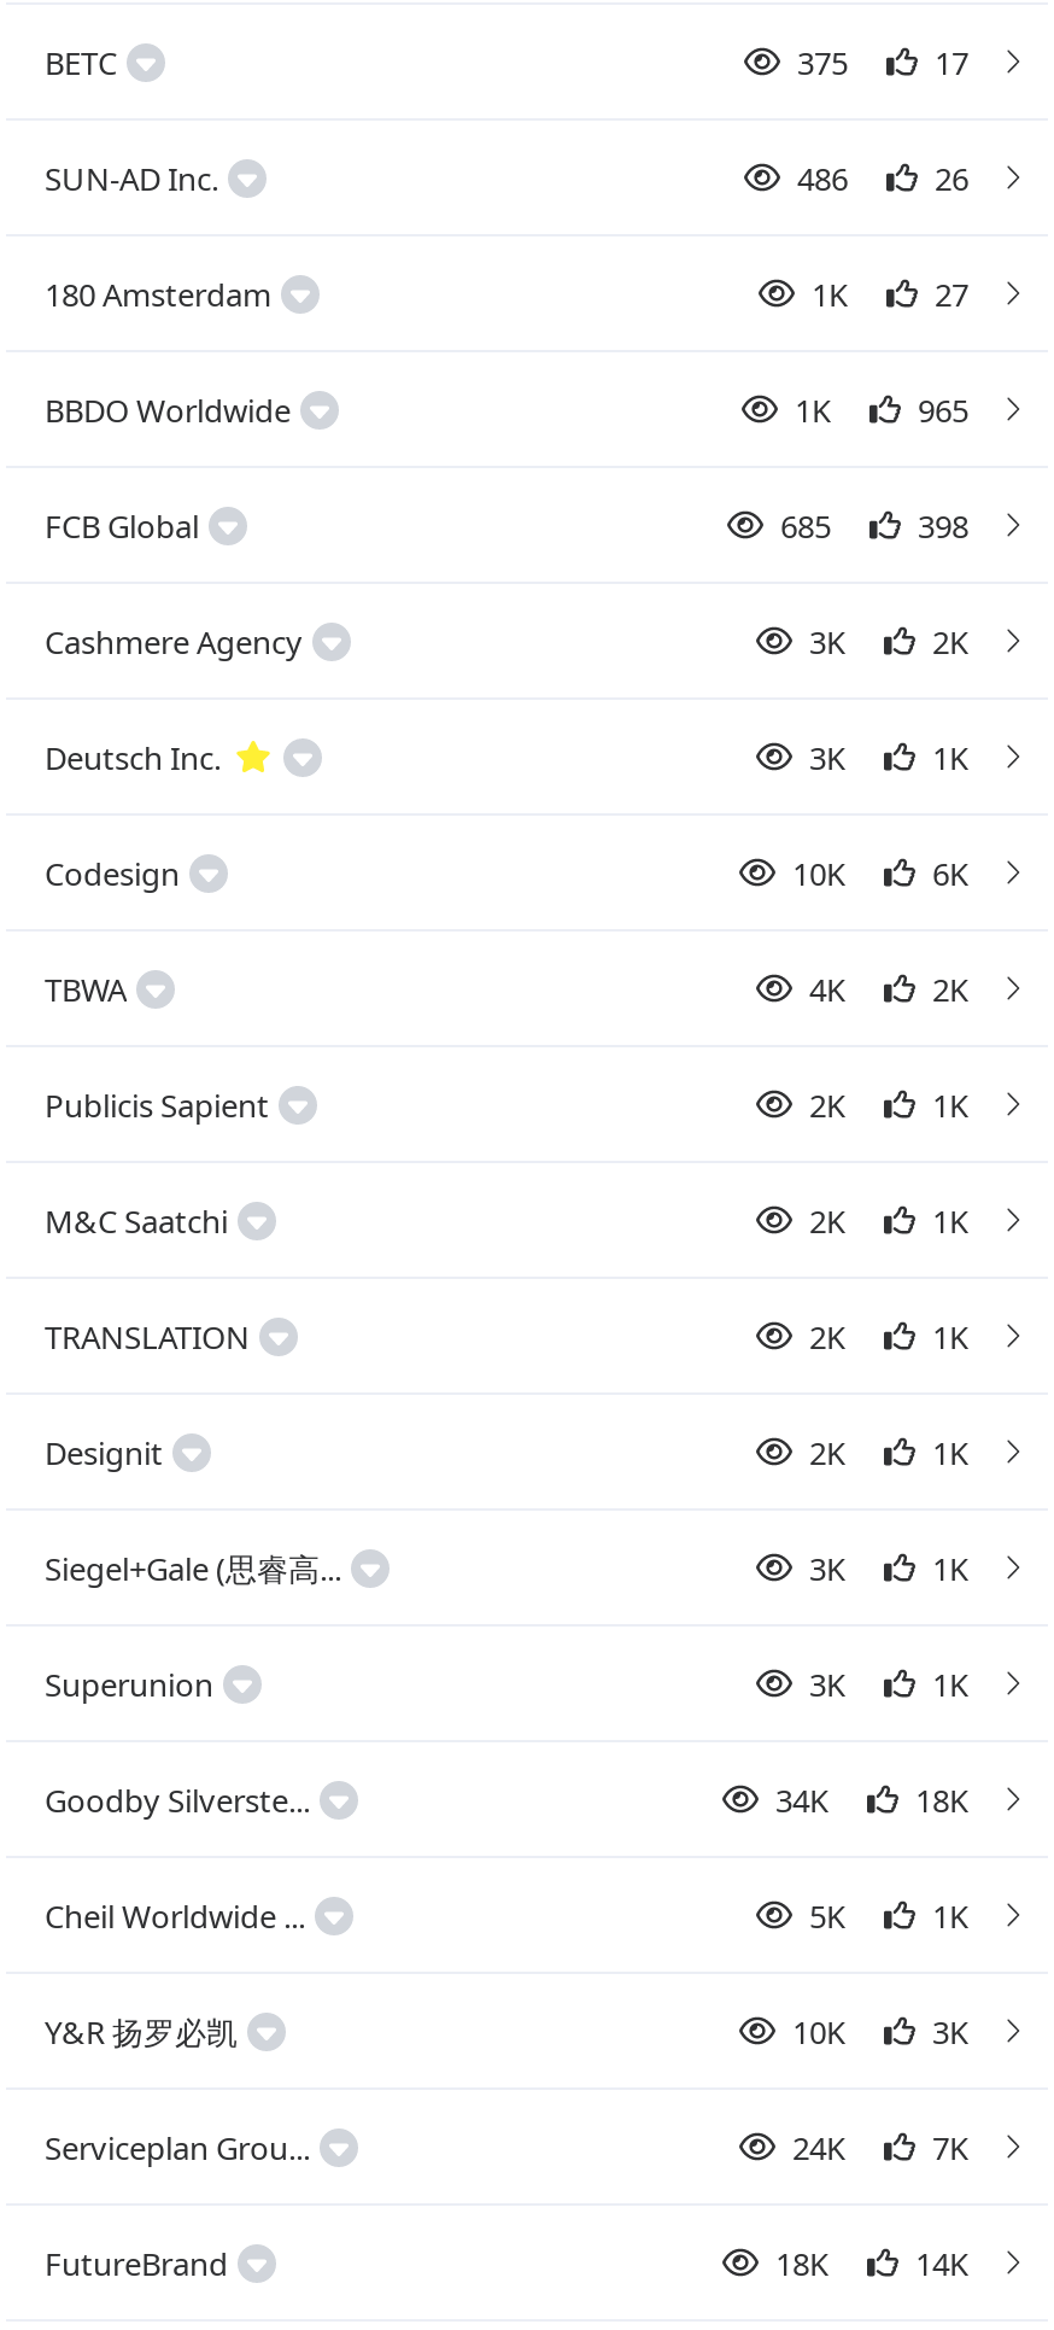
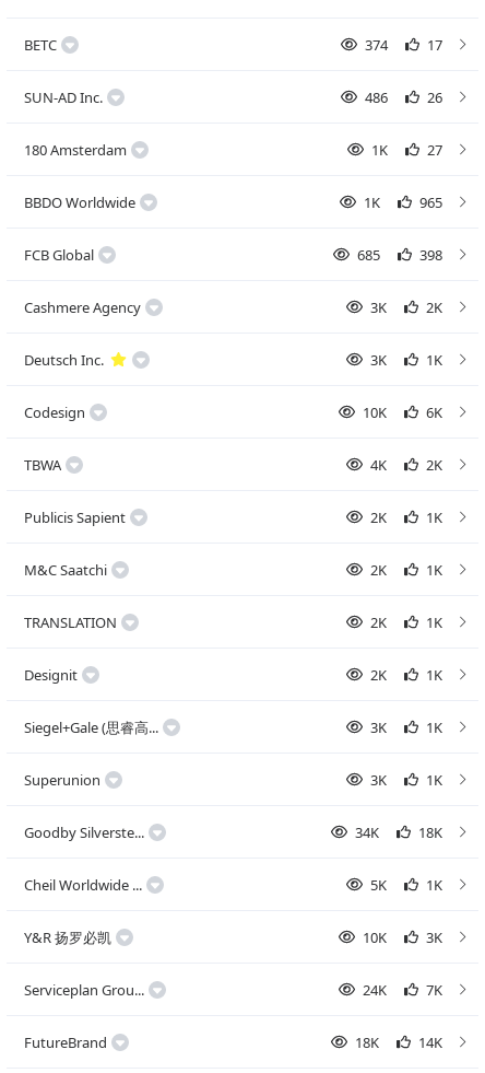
- 375 17
+ 374 17
